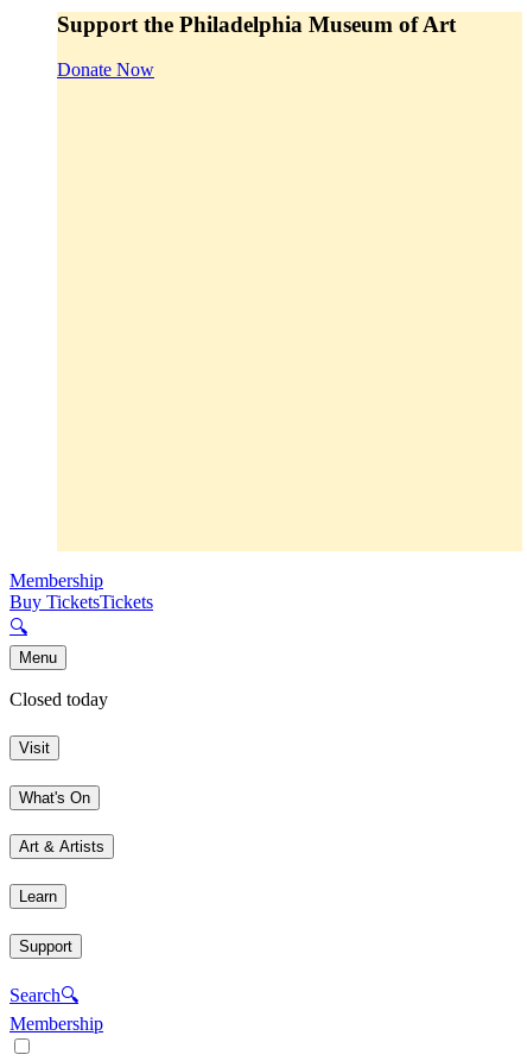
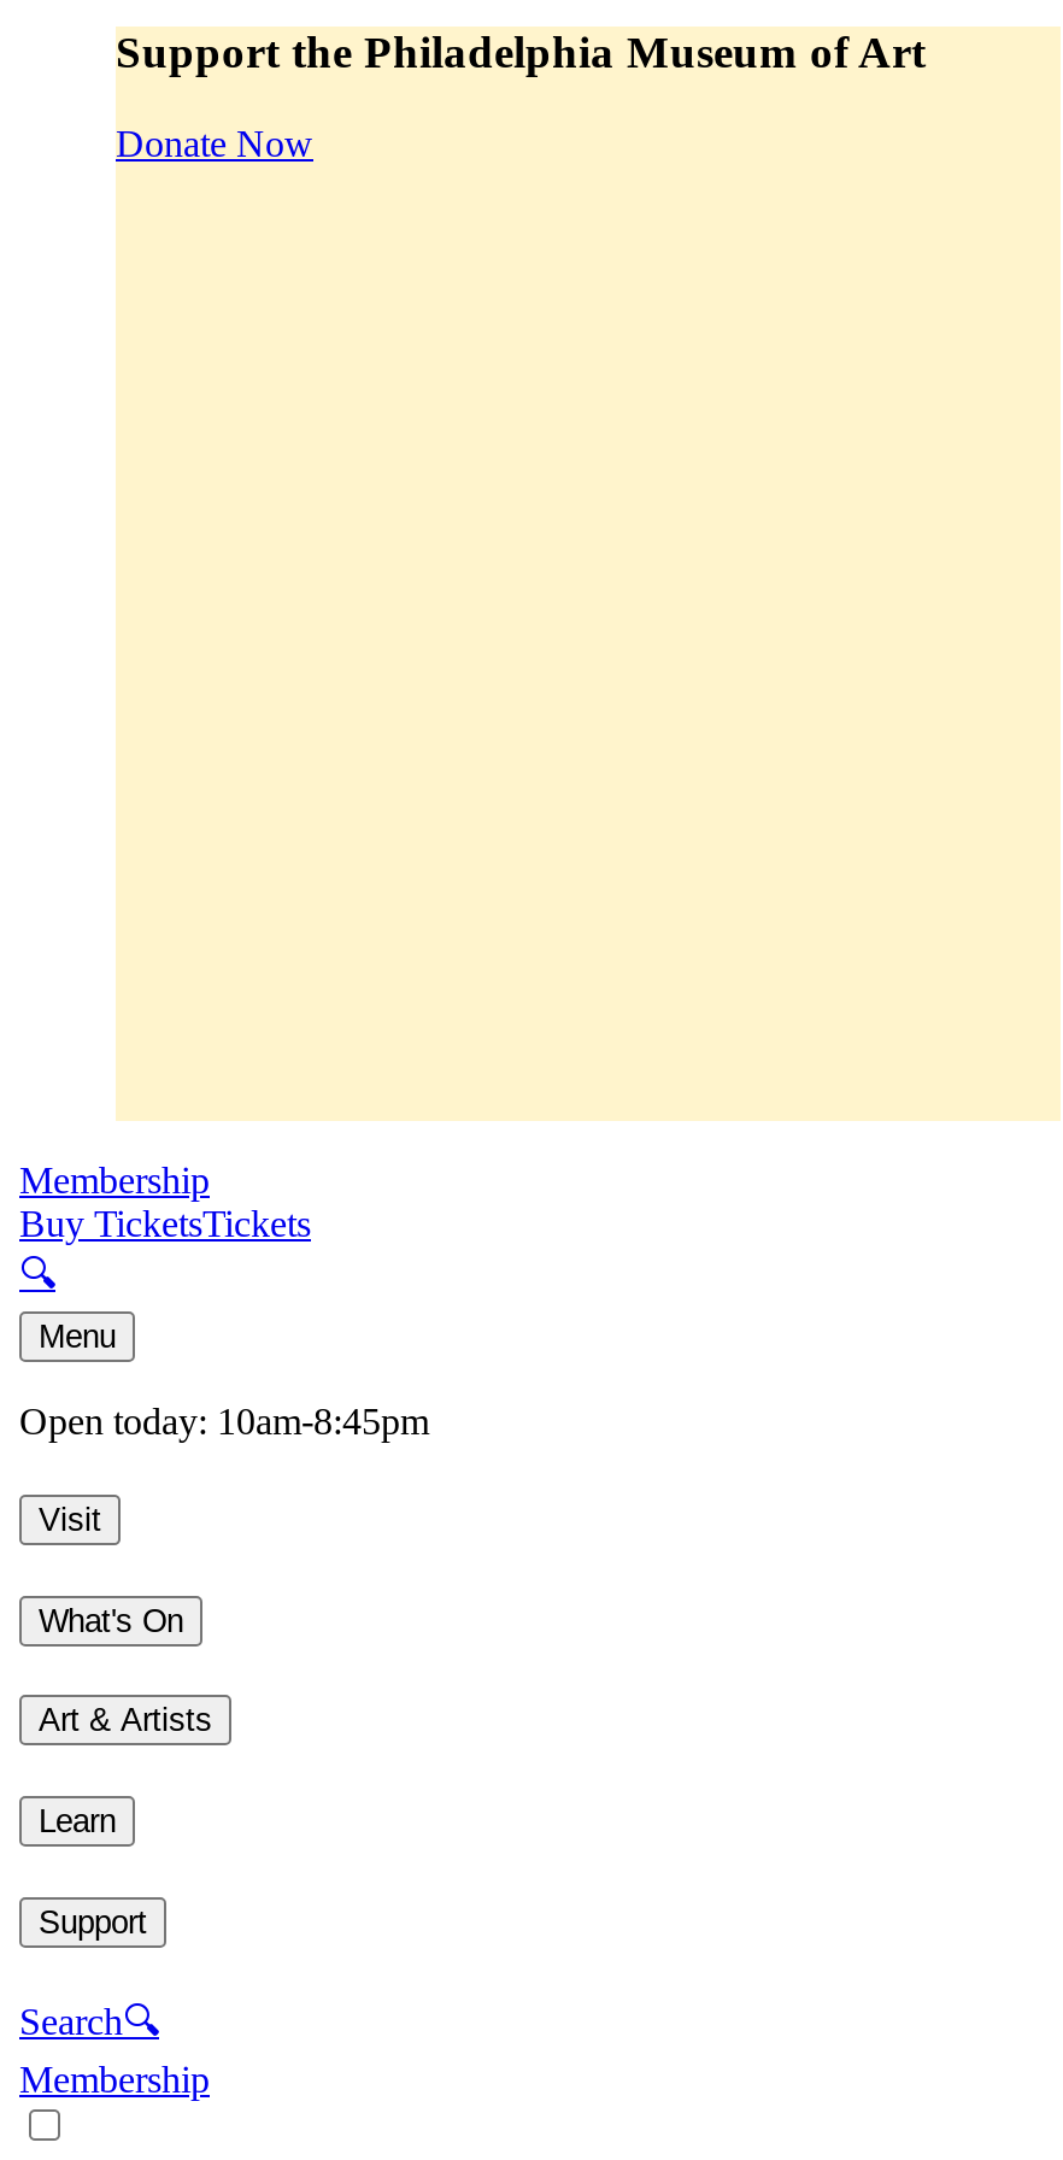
- Closed today
+ Open today: 10am-8:45pm
